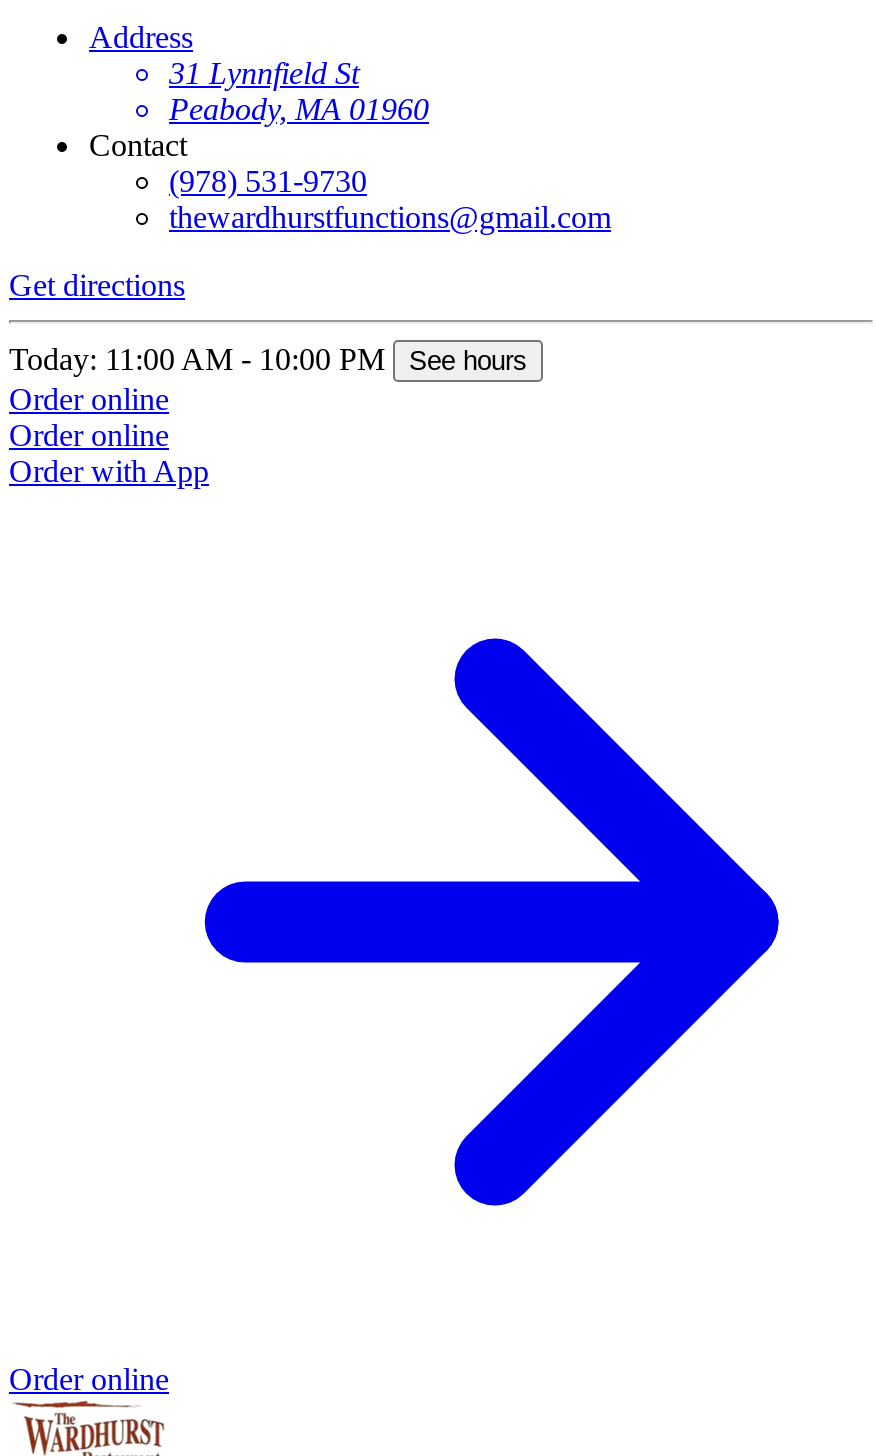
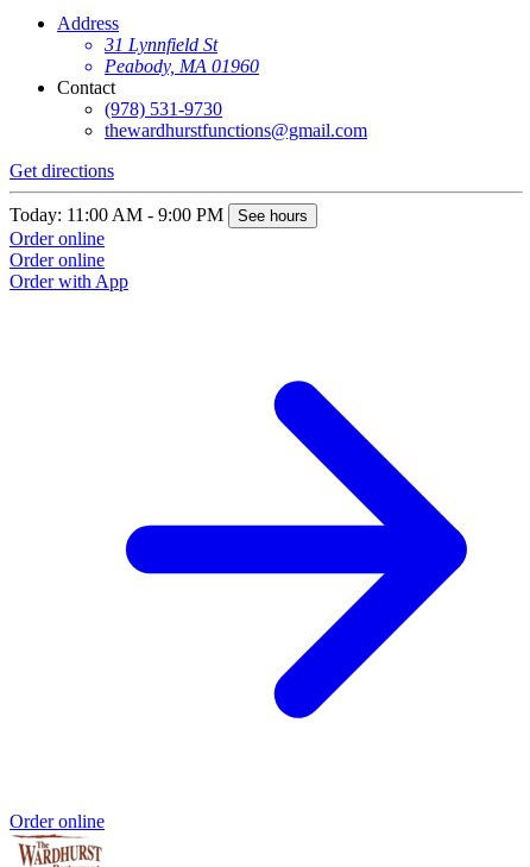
- Today: 11:00 AM - 10:00 PM See hours
+ Today: 11:00 AM - 9:00 PM See hours
